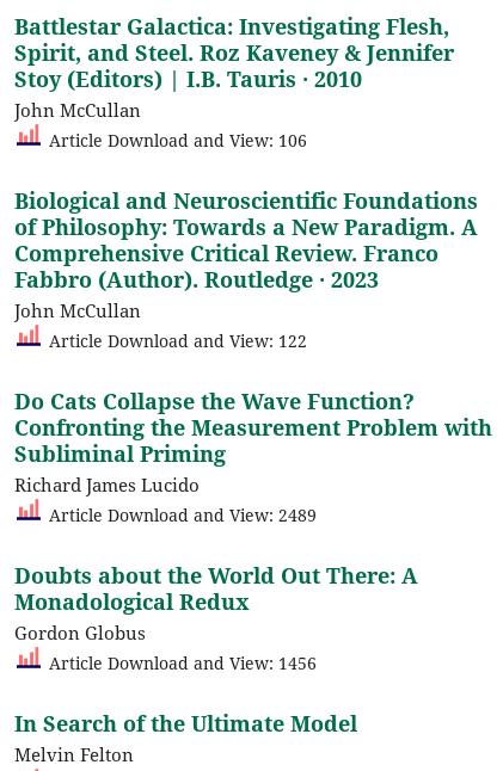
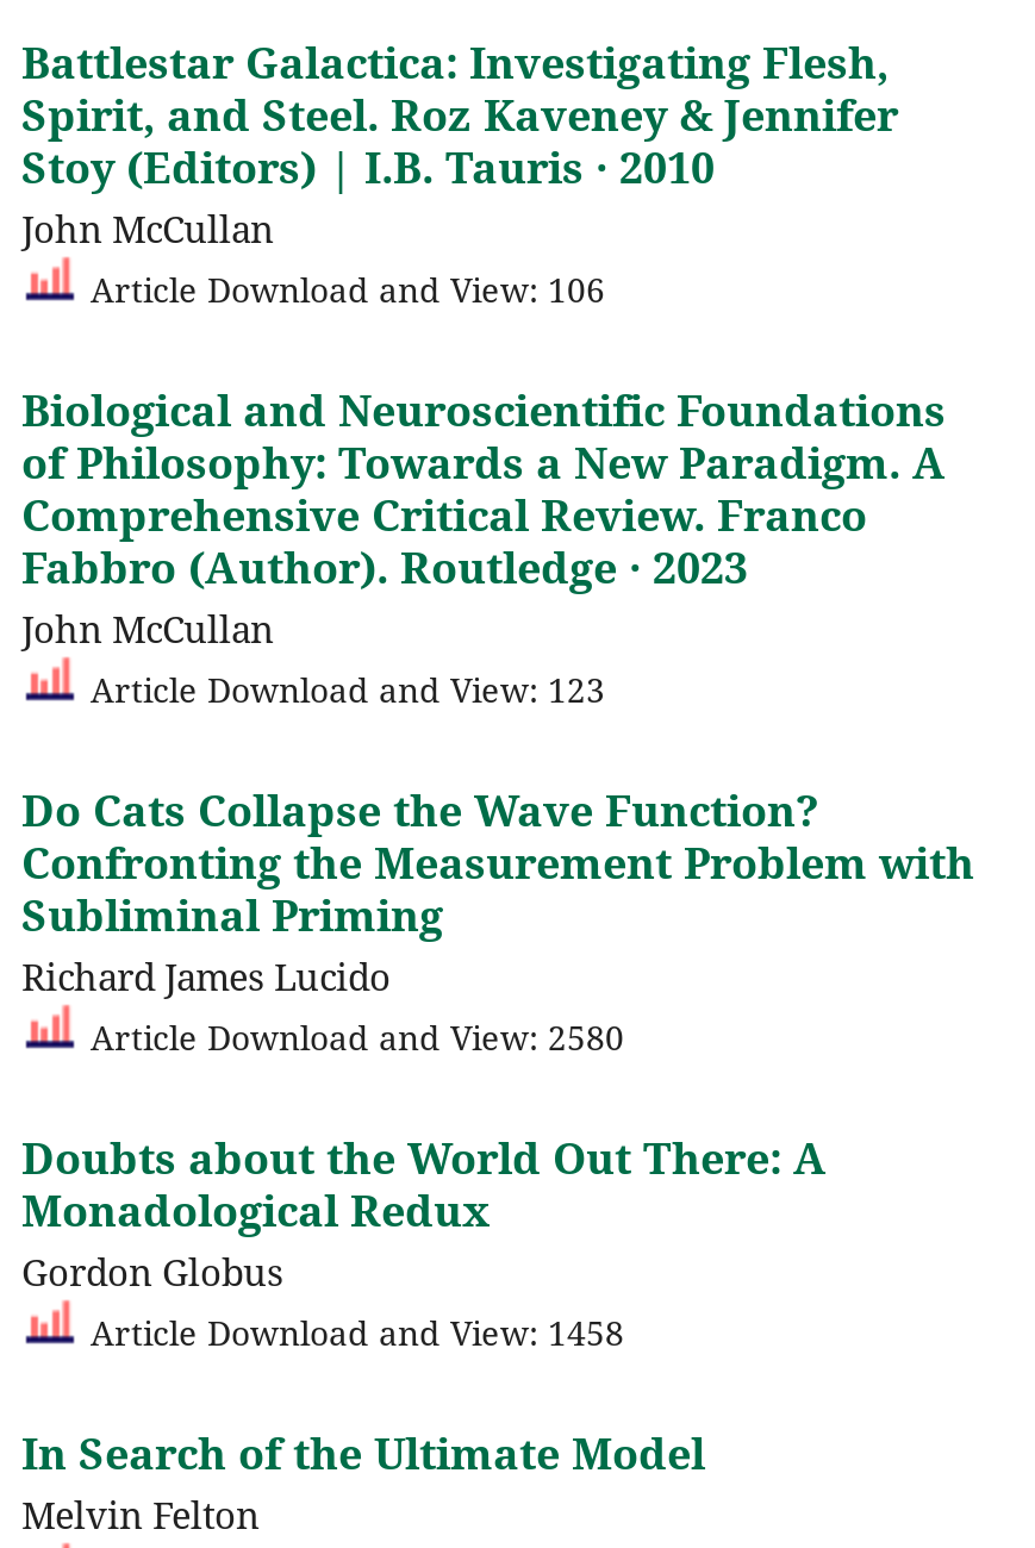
- Article Download and View: 122
+ Article Download and View: 123

- Article Download and View: 2489
+ Article Download and View: 2580

- Article Download and View: 1456
+ Article Download and View: 1458
